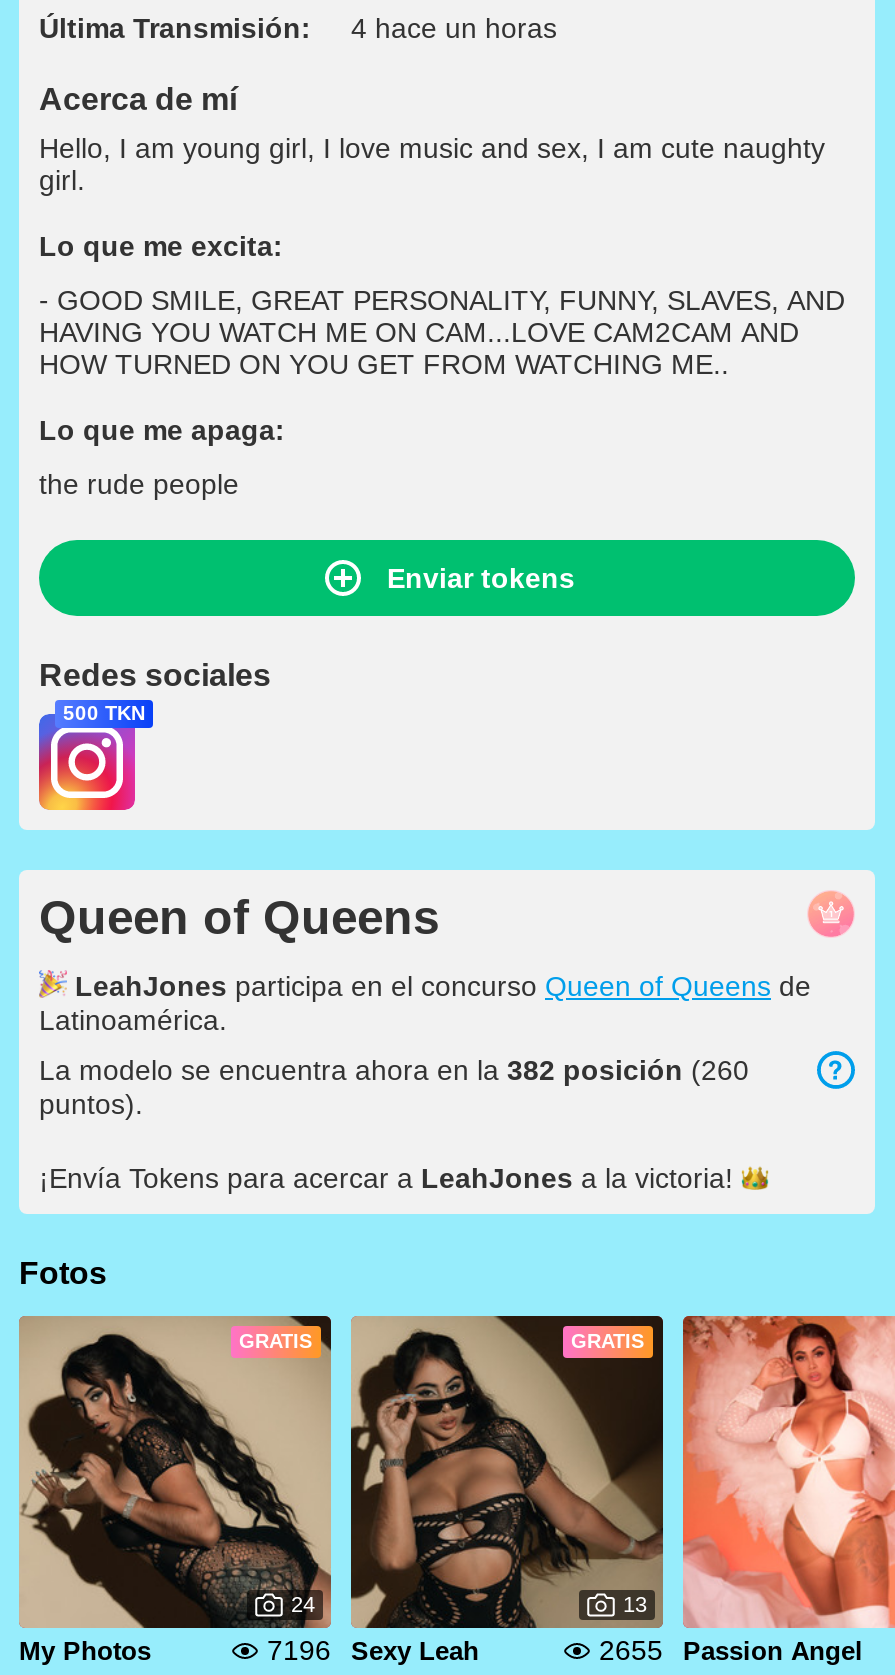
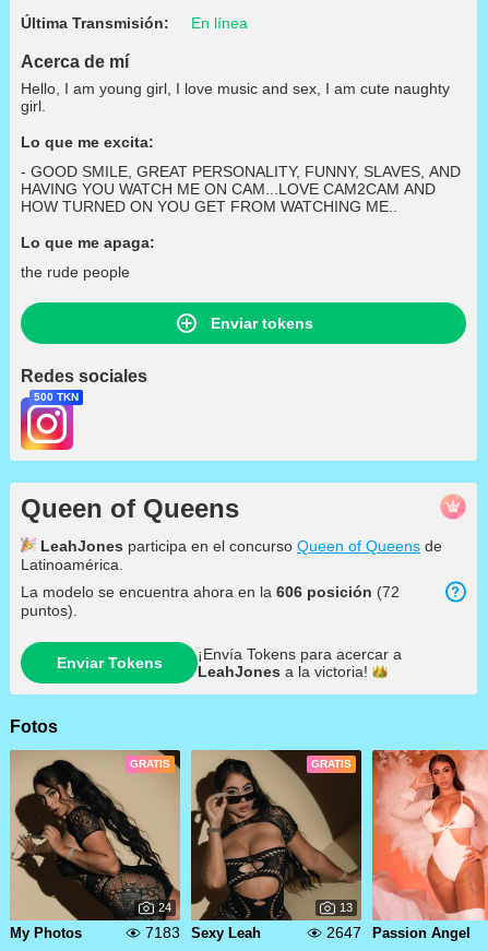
- 4 hace un horas
+ En línea

- La modelo se encuentra ahora en la 382 posición (260
+ La modelo se encuentra ahora en la 606 posición (72

- ¡Envía Tokens para acercar a LeahJones a la victoria!
+ Enviar Tokens
+ ¡Envía Tokens para acercar a
+ LeahJones a la victoria!

- 7196 Sexy Leah
+ 7183 Sexy Leah

- 2655 Passion Angel
+ 2647 Passion Angel
